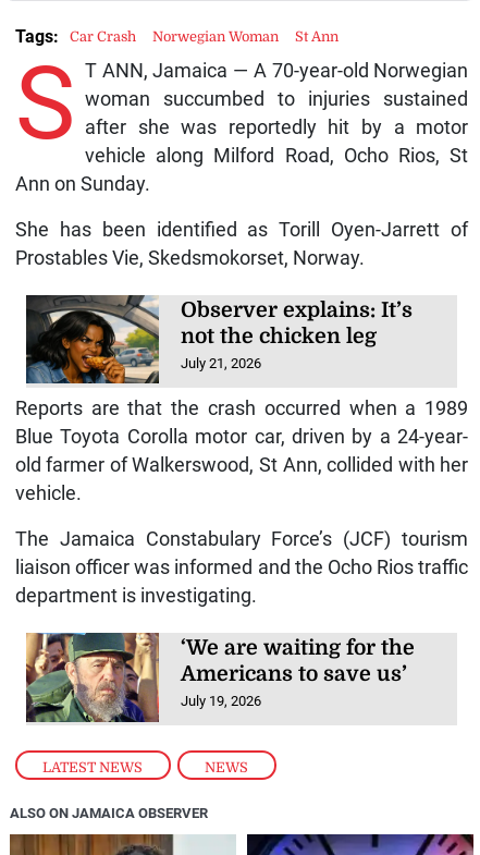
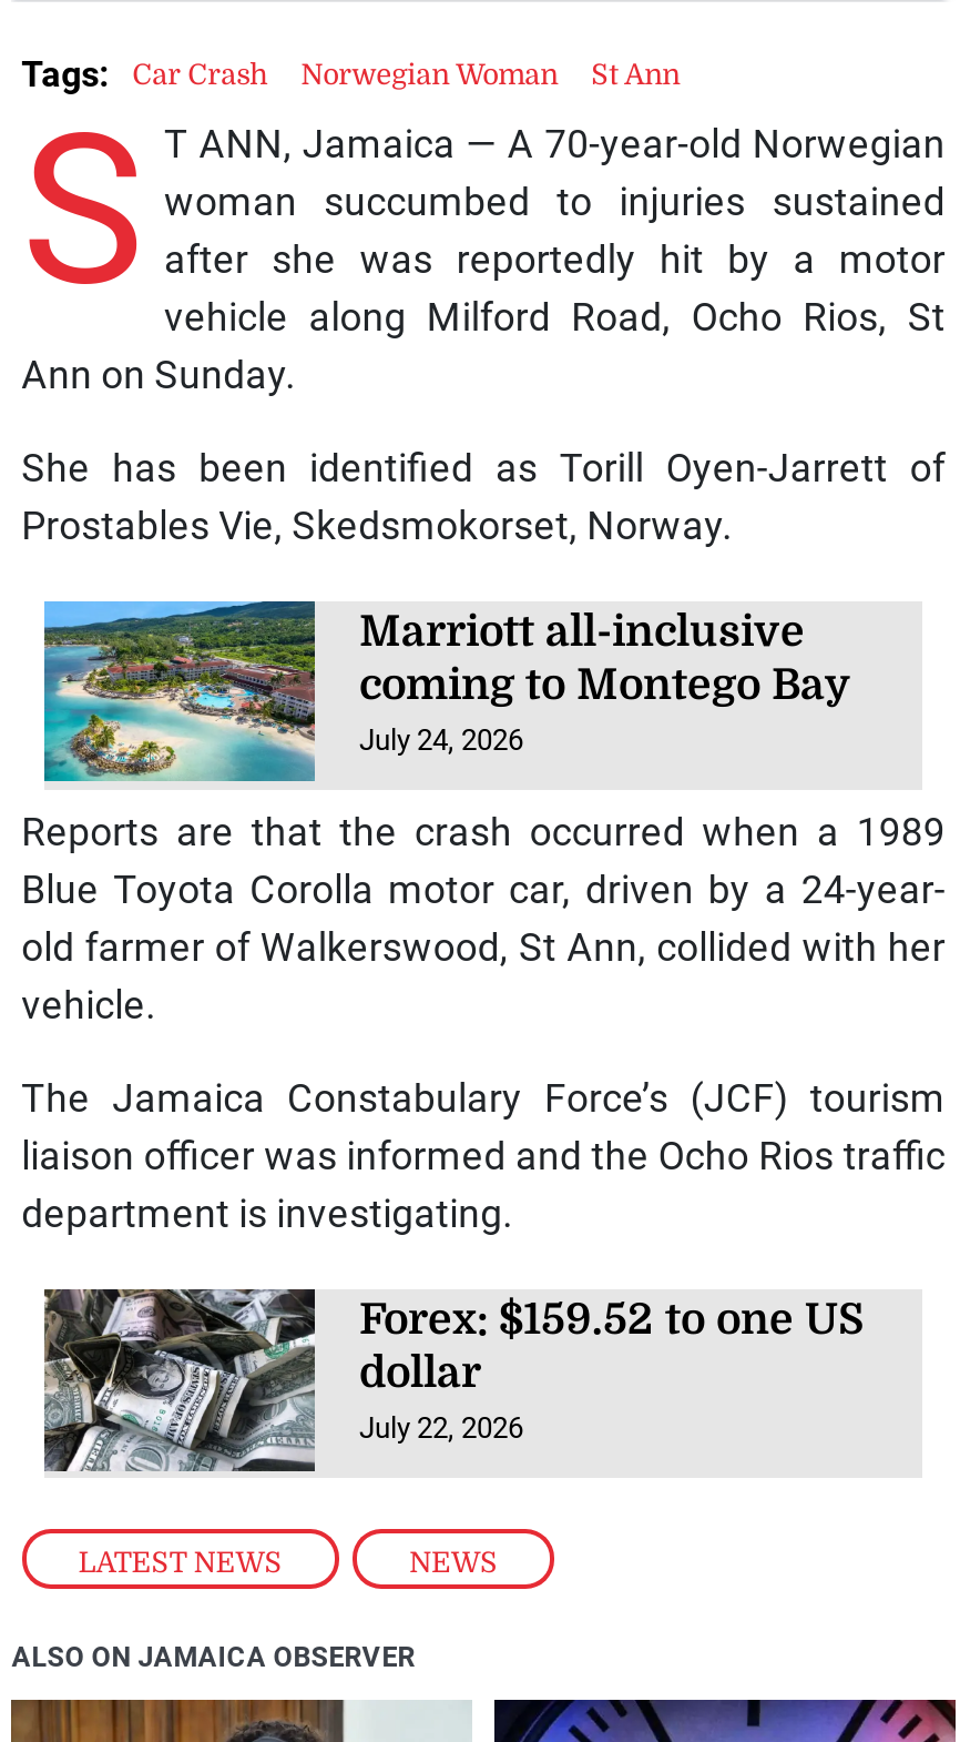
- [image]
- Observer explains: It’s
- not the chicken leg
- July 21, 2026
+ [image]
+ Marriott all-inclusive
+ coming to Montego Bay
+ July 24, 2026

- [image]
- ‘We are waiting for the
- Americans to save us’
- July 19, 2026
+ [image]
+ Forex: $159.52 to one US
+ dollar
+ July 22, 2026
